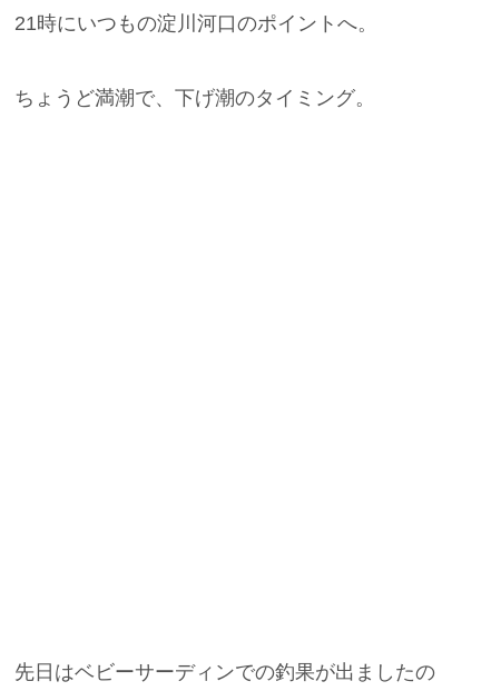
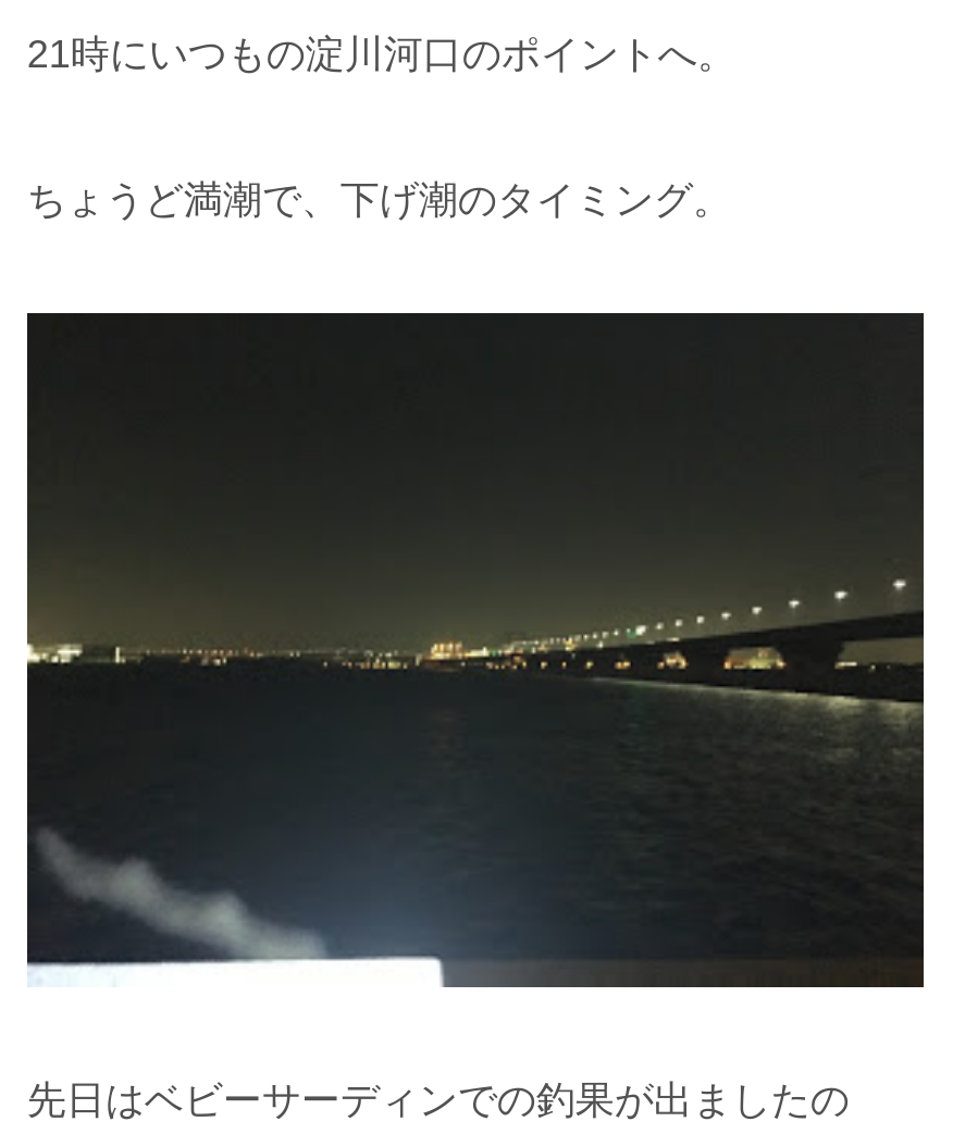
+ [image]
